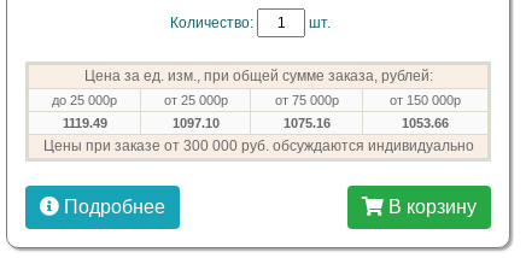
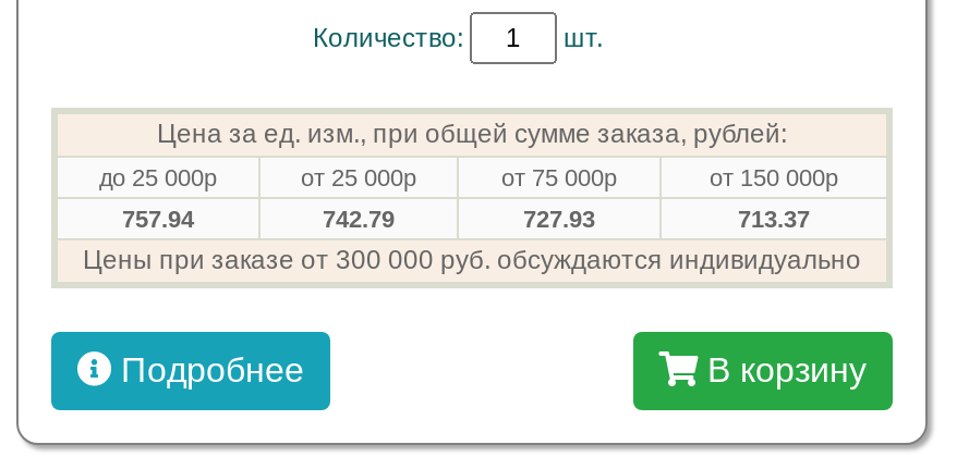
- 1119.49
+ 757.94

- 1097.10
+ 742.79

- 1075.16
+ 727.93

- 1053.66
+ 713.37
